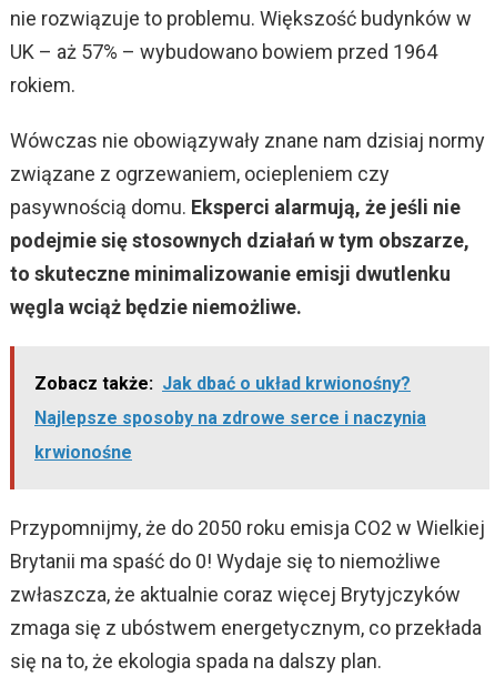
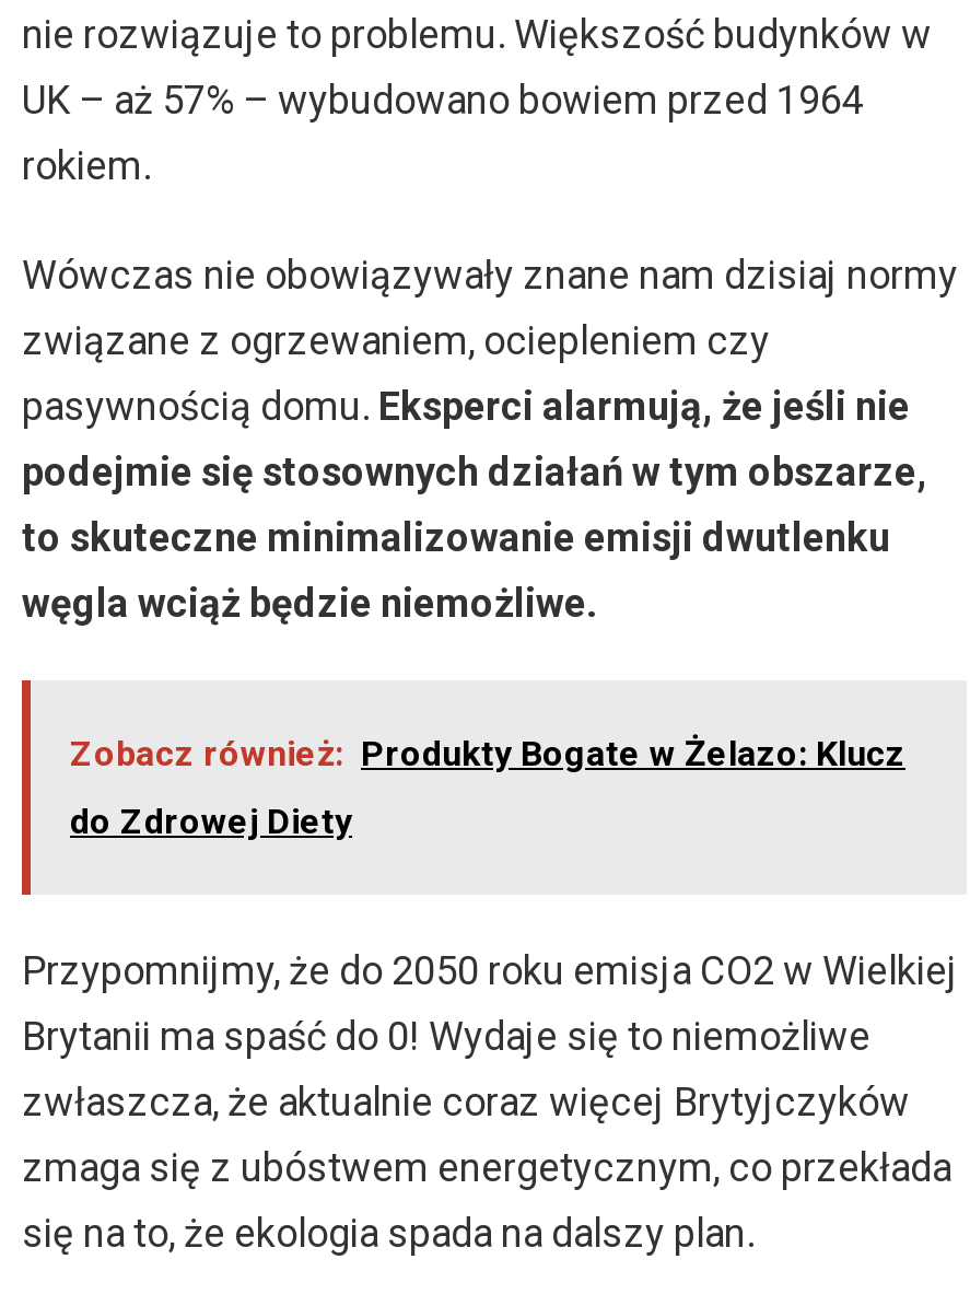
- Zobacz także: Jak dbać o układ krwionośny?
- Najlepsze sposoby na zdrowe serce i naczynia
- krwionośne
+ Zobacz również: Produkty Bogate w Żelazo: Klucz
+ do Zdrowej Diety
